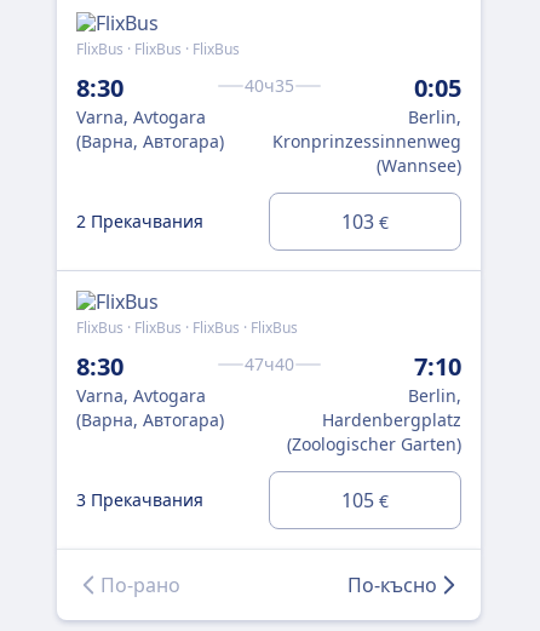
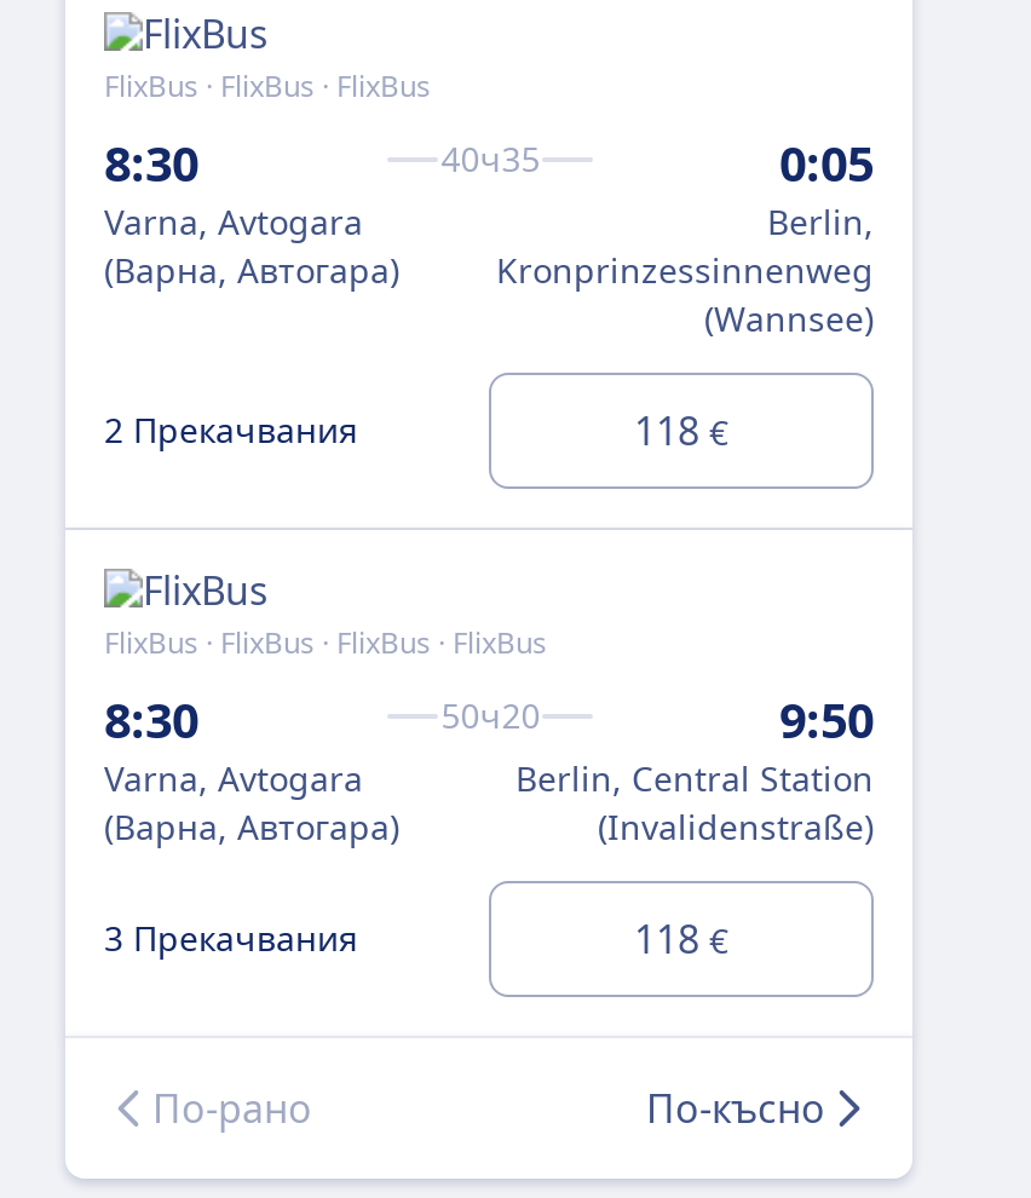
- 103 €
+ 118 €

- 47ч40
- 7:10
- Berlin,
- Hardenbergplatz
- (Zoologischer Garten)
+ 50ч20
+ 9:50
+ Berlin, Central Station
+ (Invalidenstraße)

- 105 €
+ 118 €
